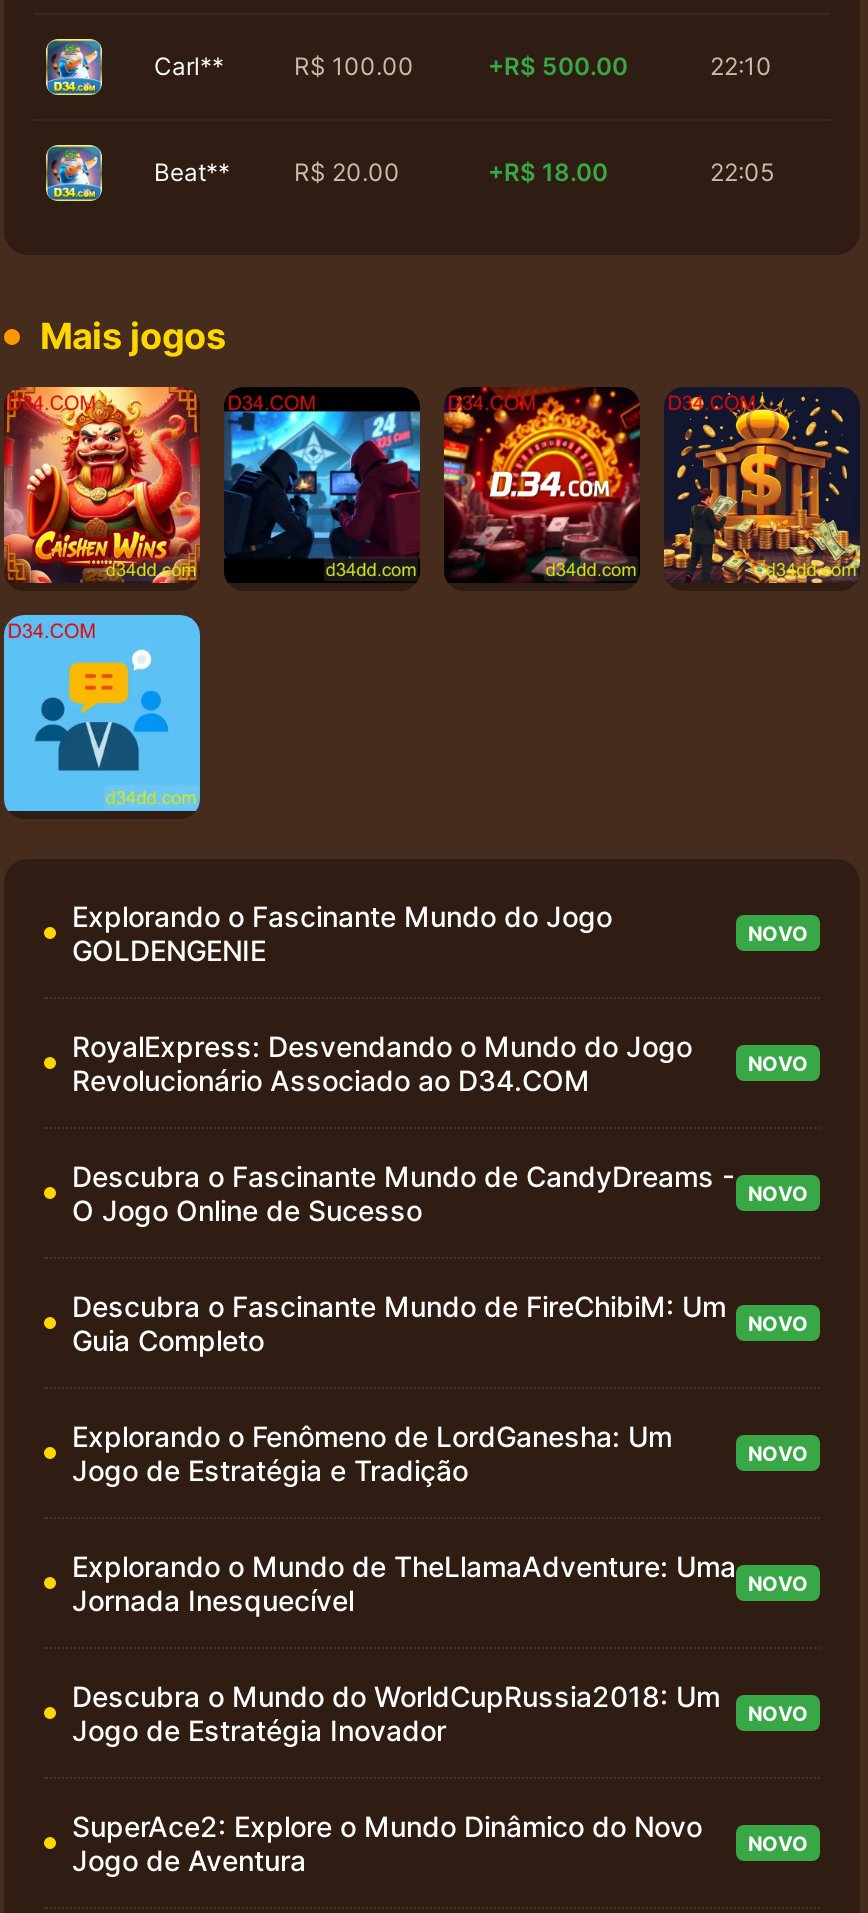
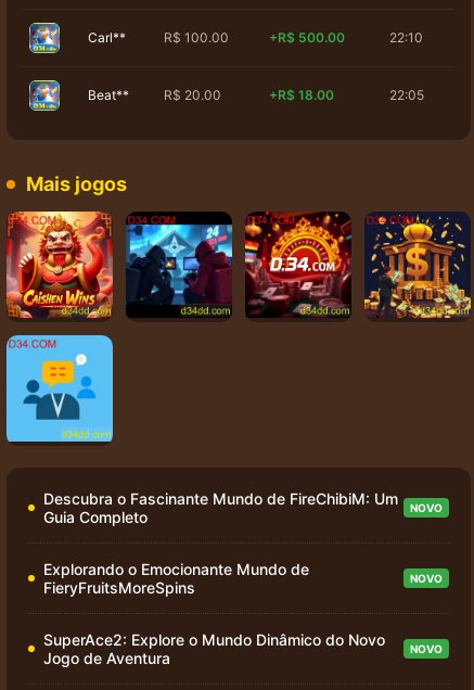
- Explorando o Fascinante Mundo do Jogo
- GOLDENGENIE
- NOVO
- RoyalExpress: Desvendando o Mundo do Jogo
- Revolucionário Associado ao D34.COM
- NOVO
- Descubra o Fascinante Mundo de CandyDreams -
- O Jogo Online de Sucesso
- NOVO

- Explorando o Fenômeno de LordGanesha: Um
- Jogo de Estratégia e Tradição
- NOVO
- Explorando o Mundo de TheLlamaAdventure: Uma
- Jornada Inesquecível
- NOVO
- Descubra o Mundo do WorldCupRussia2018: Um
- Jogo de Estratégia Inovador
+ Explorando o Emocionante Mundo de
+ FieryFruitsMoreSpins
